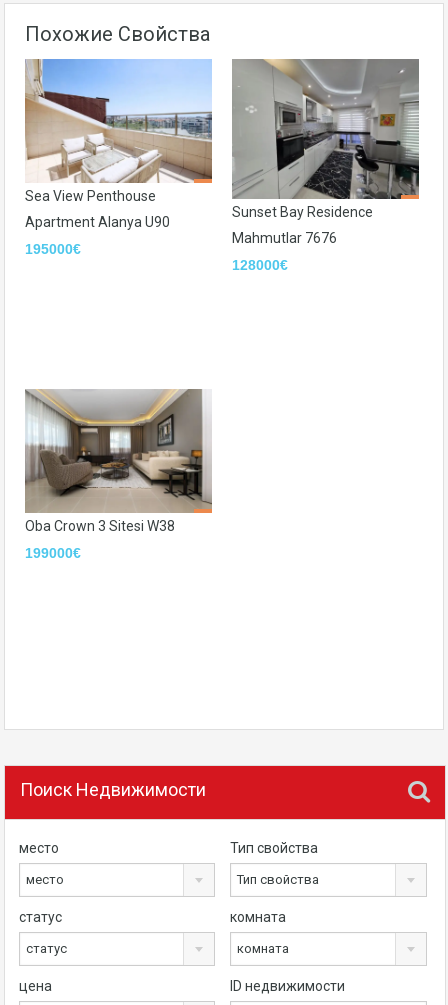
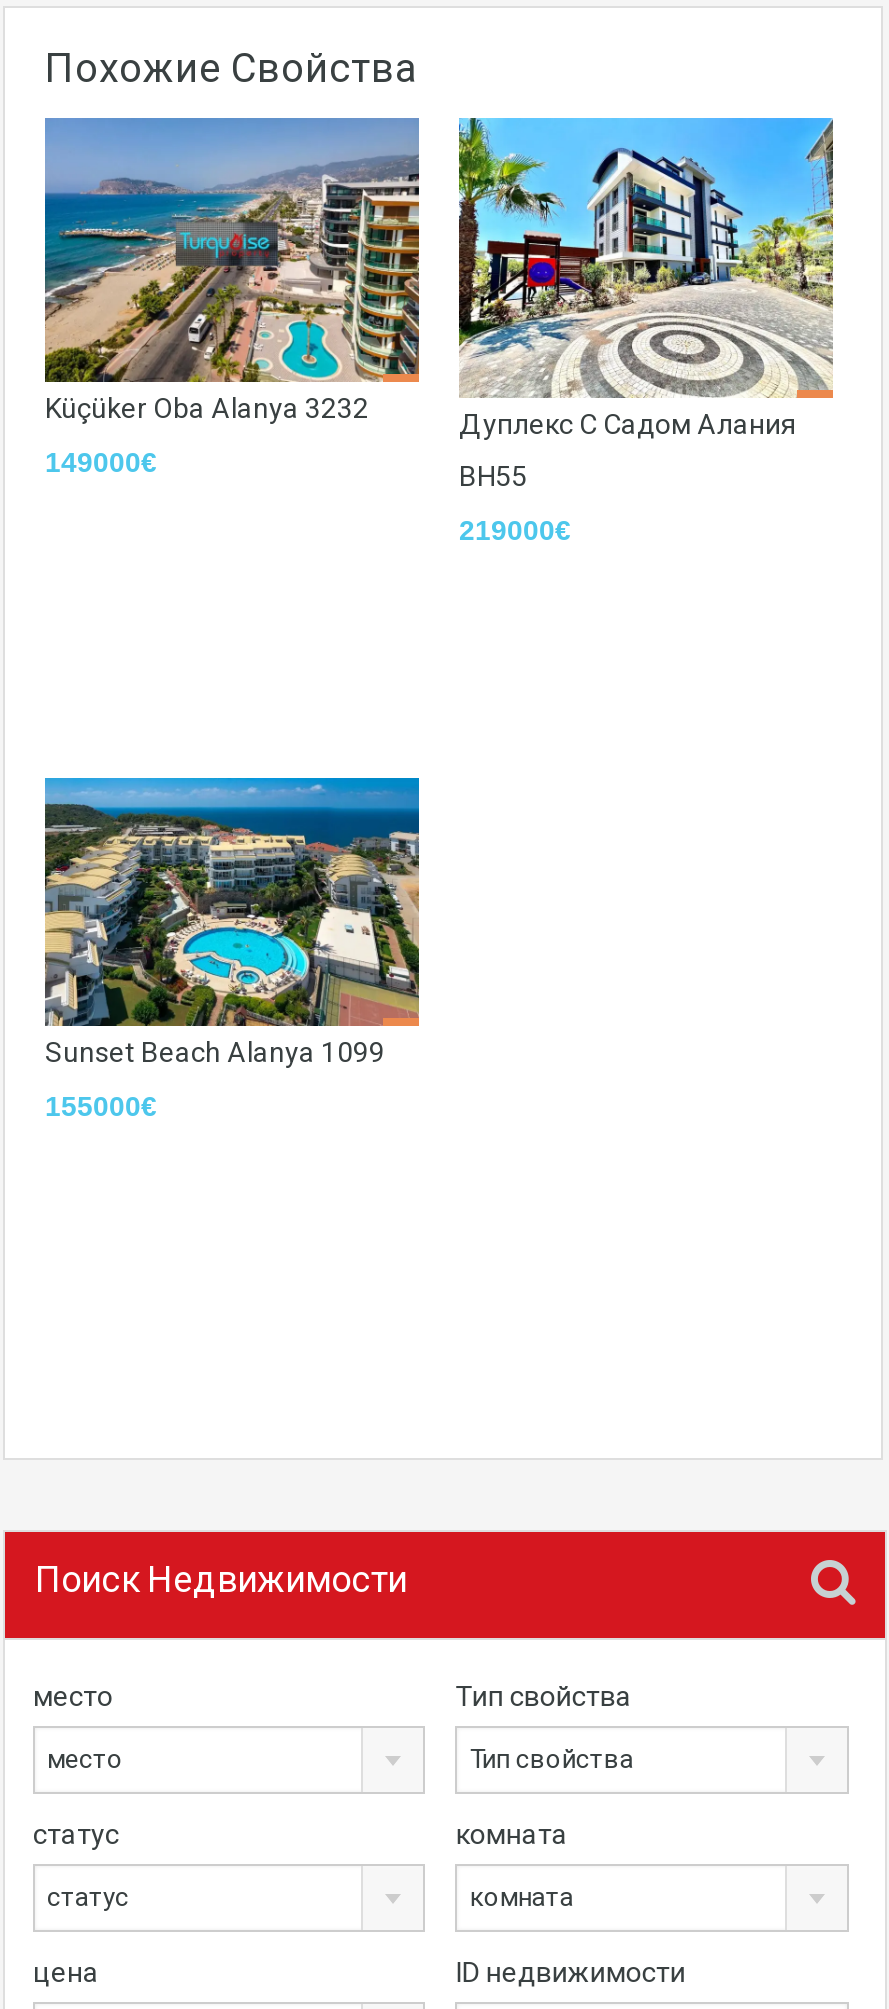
- [image]
- Sea View Penthouse
- Apartment Alanya U90
- 195000€
+ [image]
+ Küçüker Oba Alanya 3232
+ 149000€

- [image]
- Sunset Bay Residence
- Mahmutlar 7676
- 128000€
+ [image]
+ Дуплекс С Садом Алания
+ BH55
+ 219000€

- [image]
- Oba Crown 3 Sitesi W38
- 199000€
+ [image]
+ Sunset Beach Alanya 1099
+ 155000€
